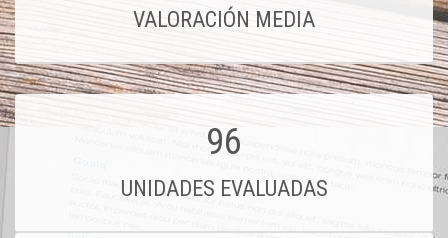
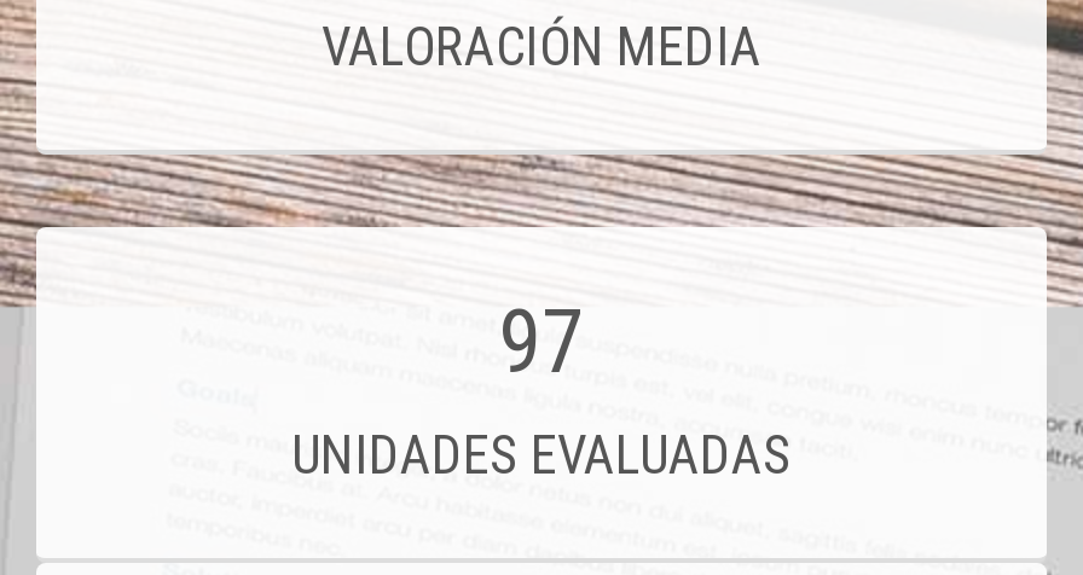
- 96
+ 97
